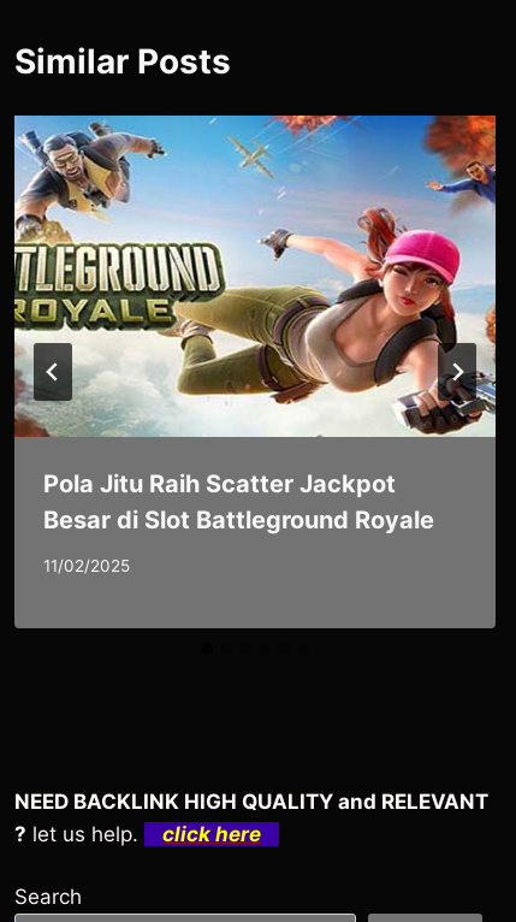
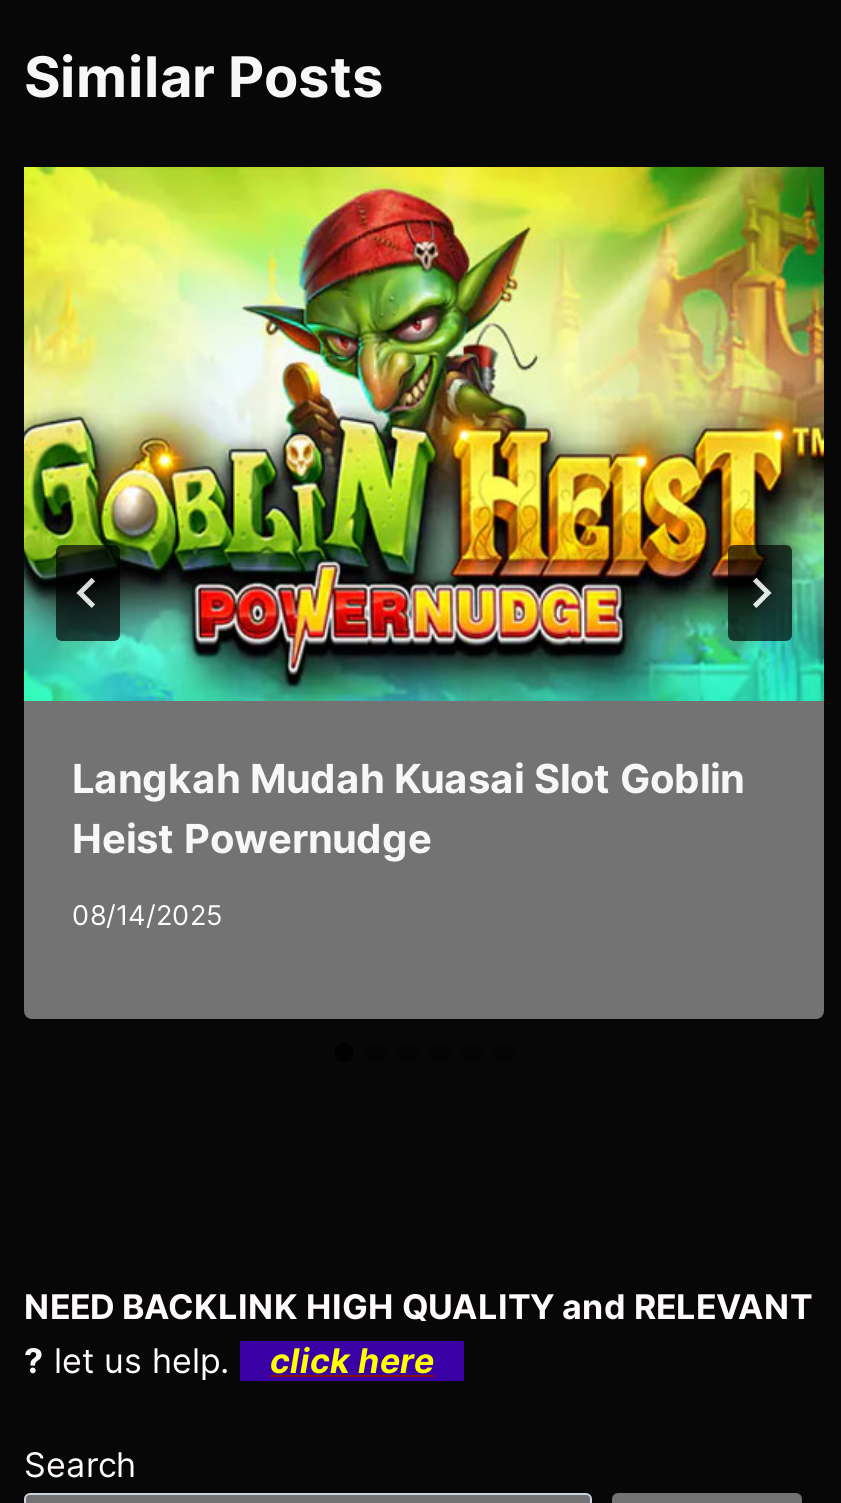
- [image]
- Pola Jitu Raih Scatter Jackpot
- Besar di Slot Battleground Royale
+ [image]
+ Langkah Mudah Kuasai Slot Goblin
+ Heist Powernudge

- 11/02/2025
+ 08/14/2025
